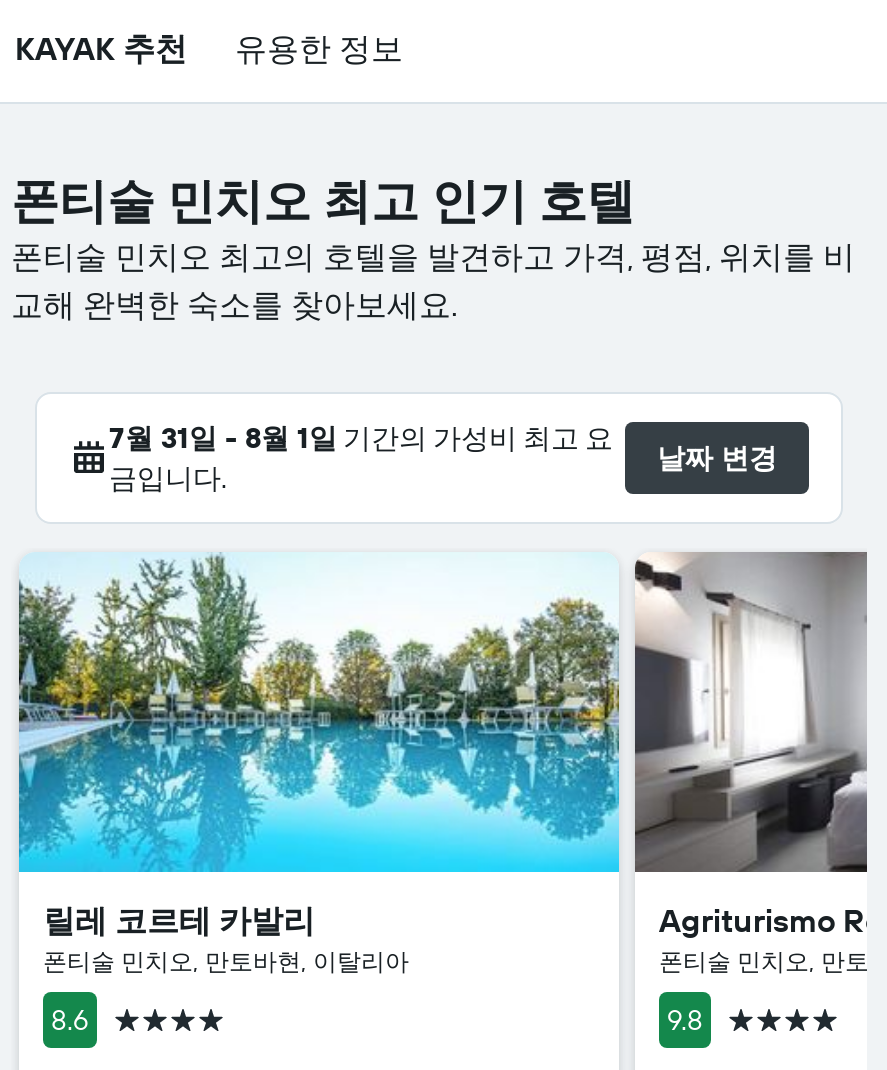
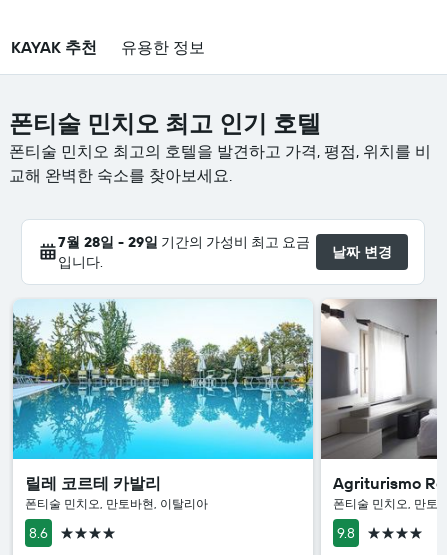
- 7월 31일 - 8월 1일 기간의 가성비 최고 요
- 금입니다.
+ 7월 28일 - 29일 기간의 가성비 최고 요금
+ 입니다.
